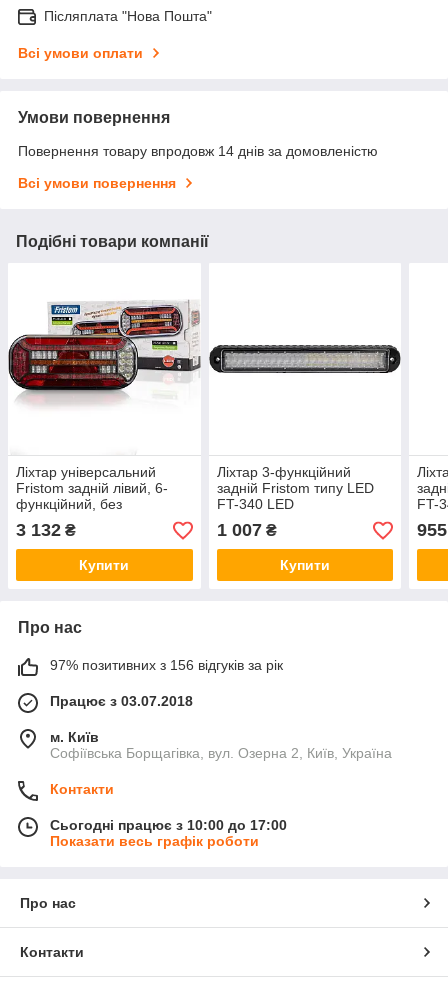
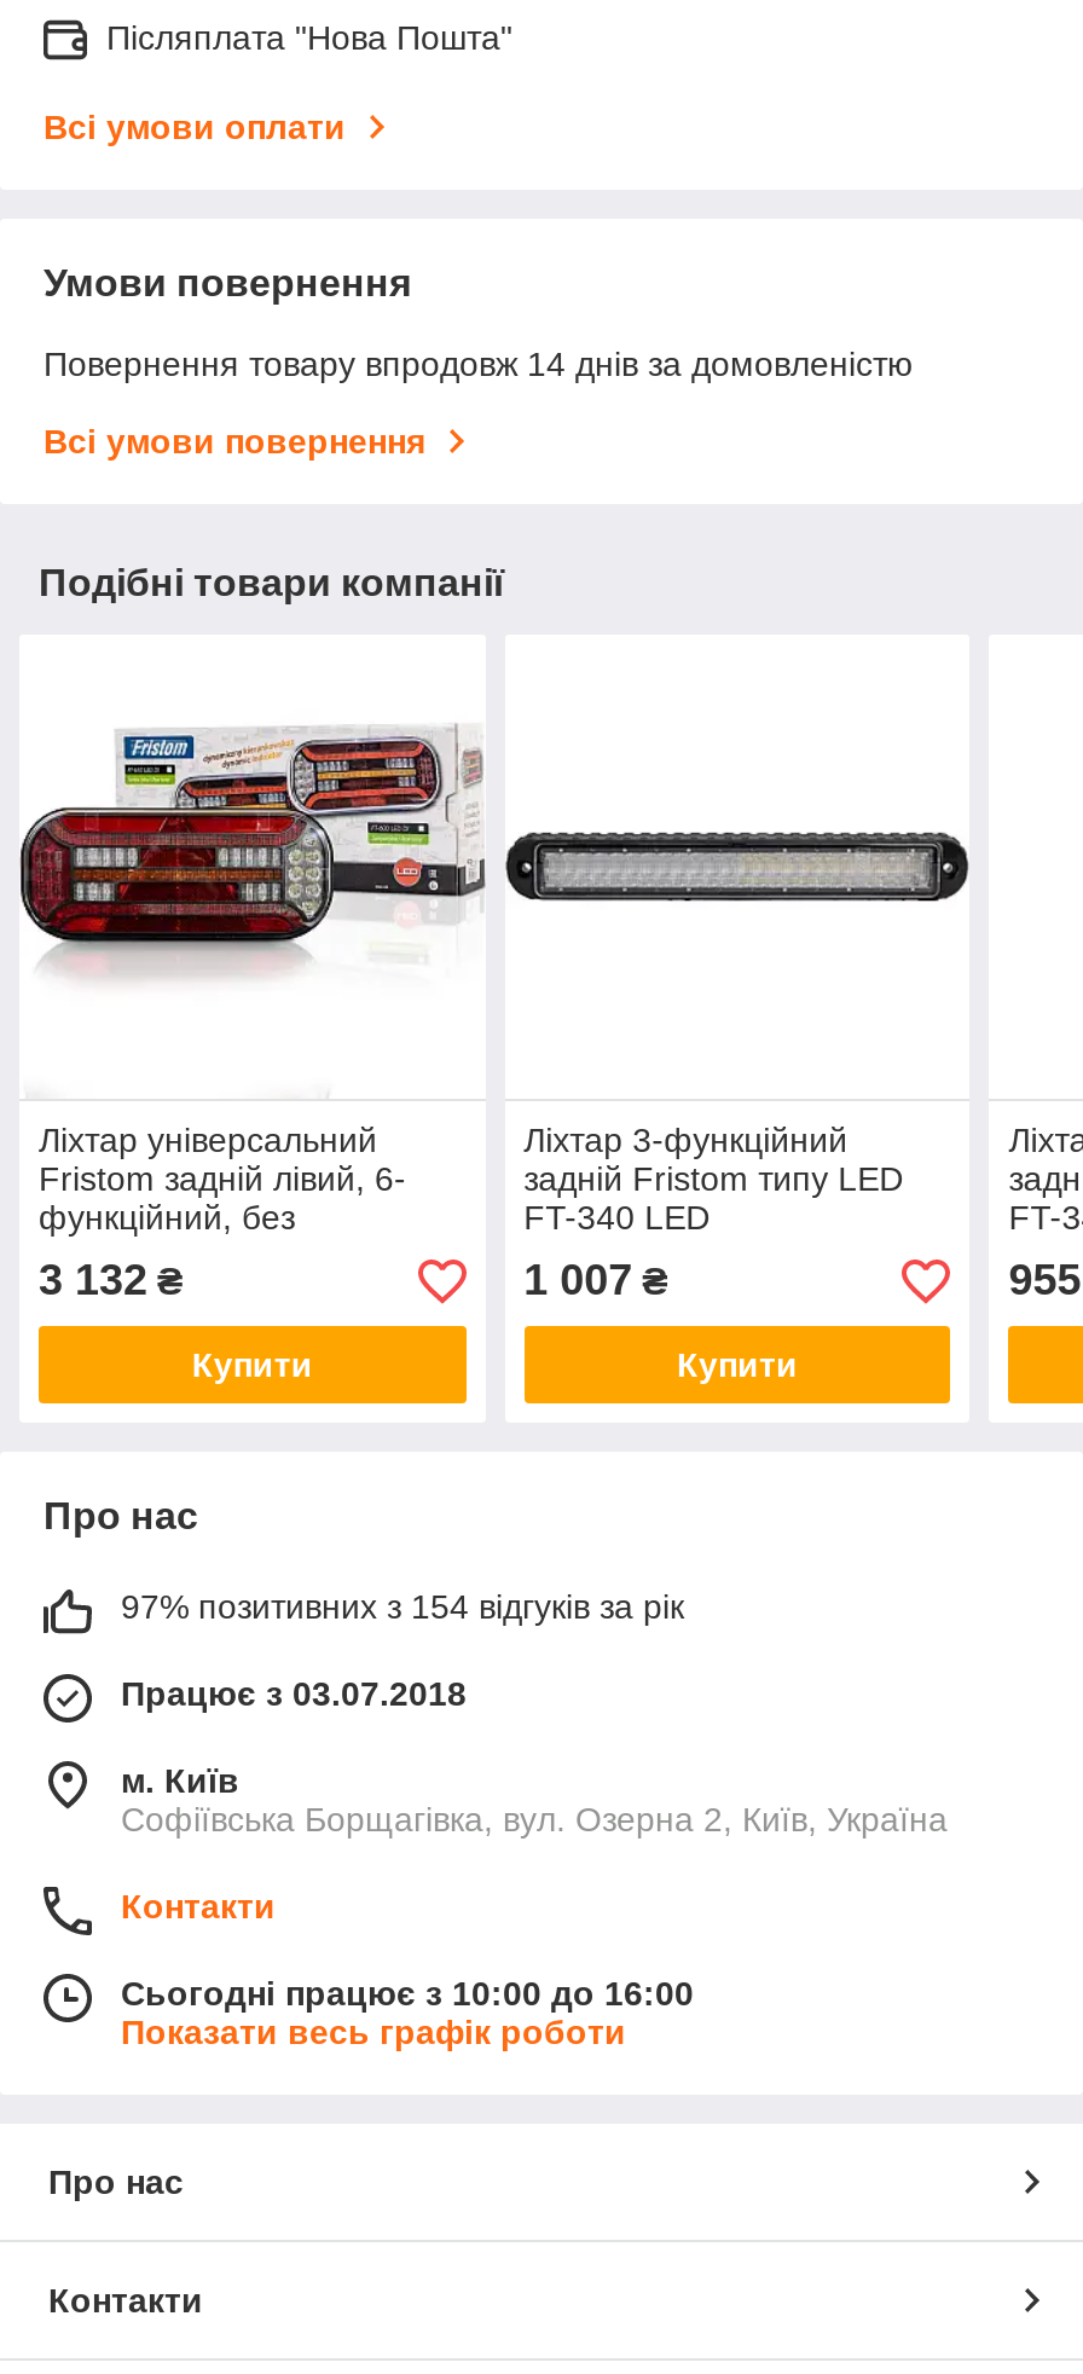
- 97% позитивних з 156 відгуків за рік
+ 97% позитивних з 154 відгуків за рік

- Сьогодні працює з 10:00 до 17:00
+ Сьогодні працює з 10:00 до 16:00
